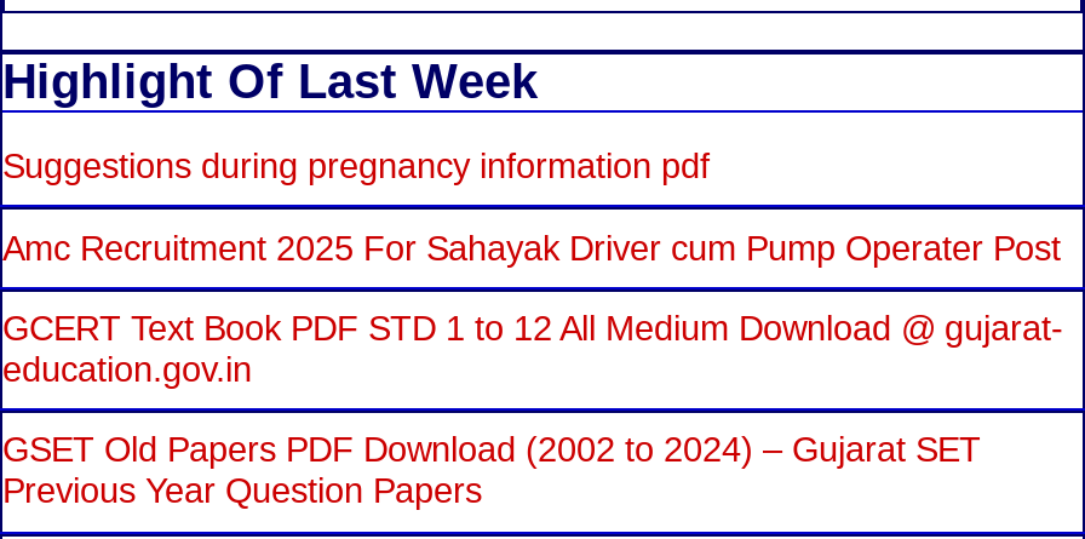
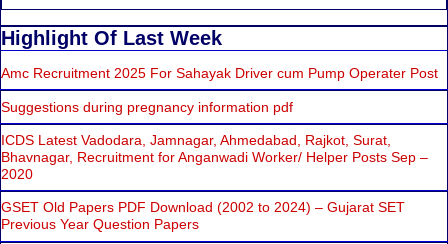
moved down: Suggestions during pregnancy information pdf

moved up: Amc Recruitment 2025 For Sahayak Driver cum Pump Operater Post

- GCERT Text Book PDF STD 1 to 12 All Medium Download @ gujarat-
- education.gov.in
+ ICDS Latest Vadodara, Jamnagar, Ahmedabad, Rajkot, Surat,
+ Bhavnagar, Recruitment for Anganwadi Worker/ Helper Posts Sep –
+ 2020
